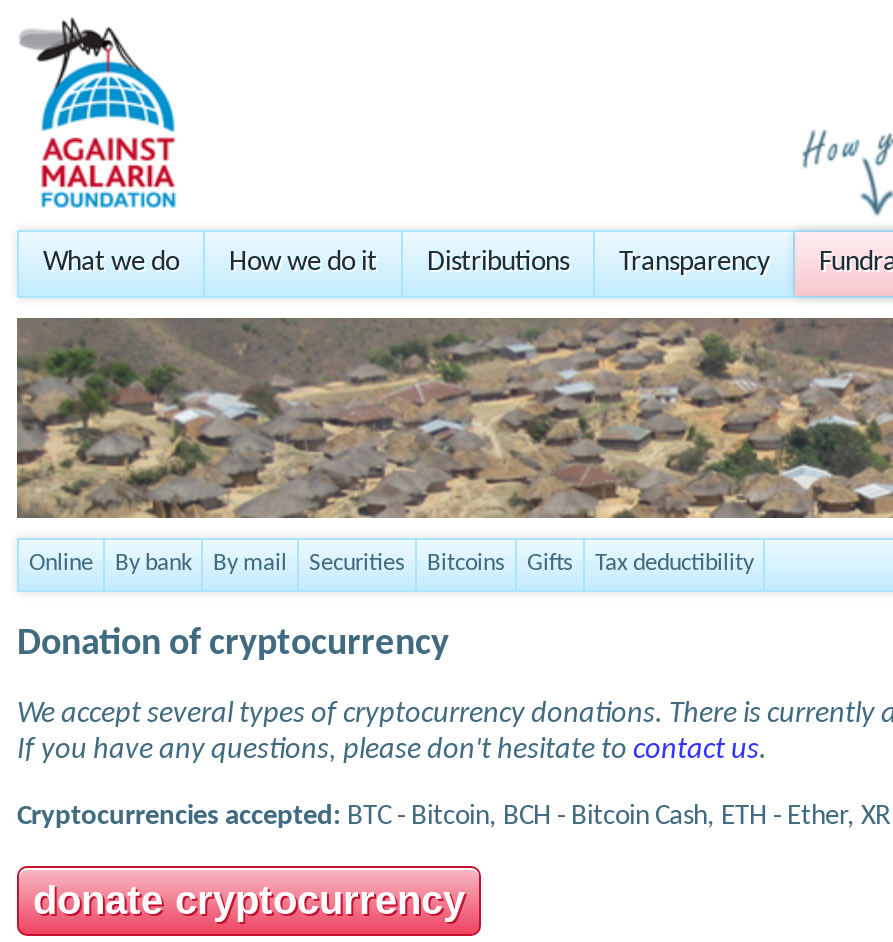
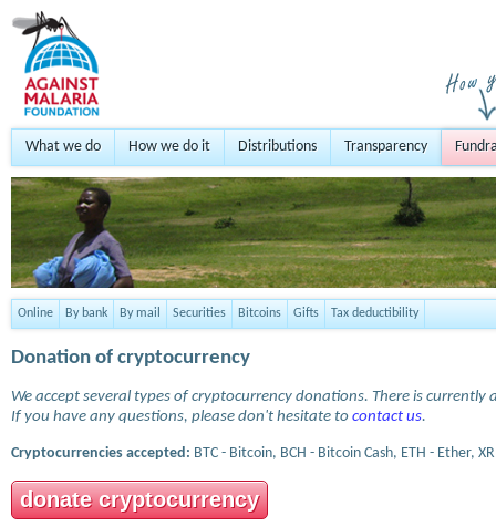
- [image]
+ [image]
